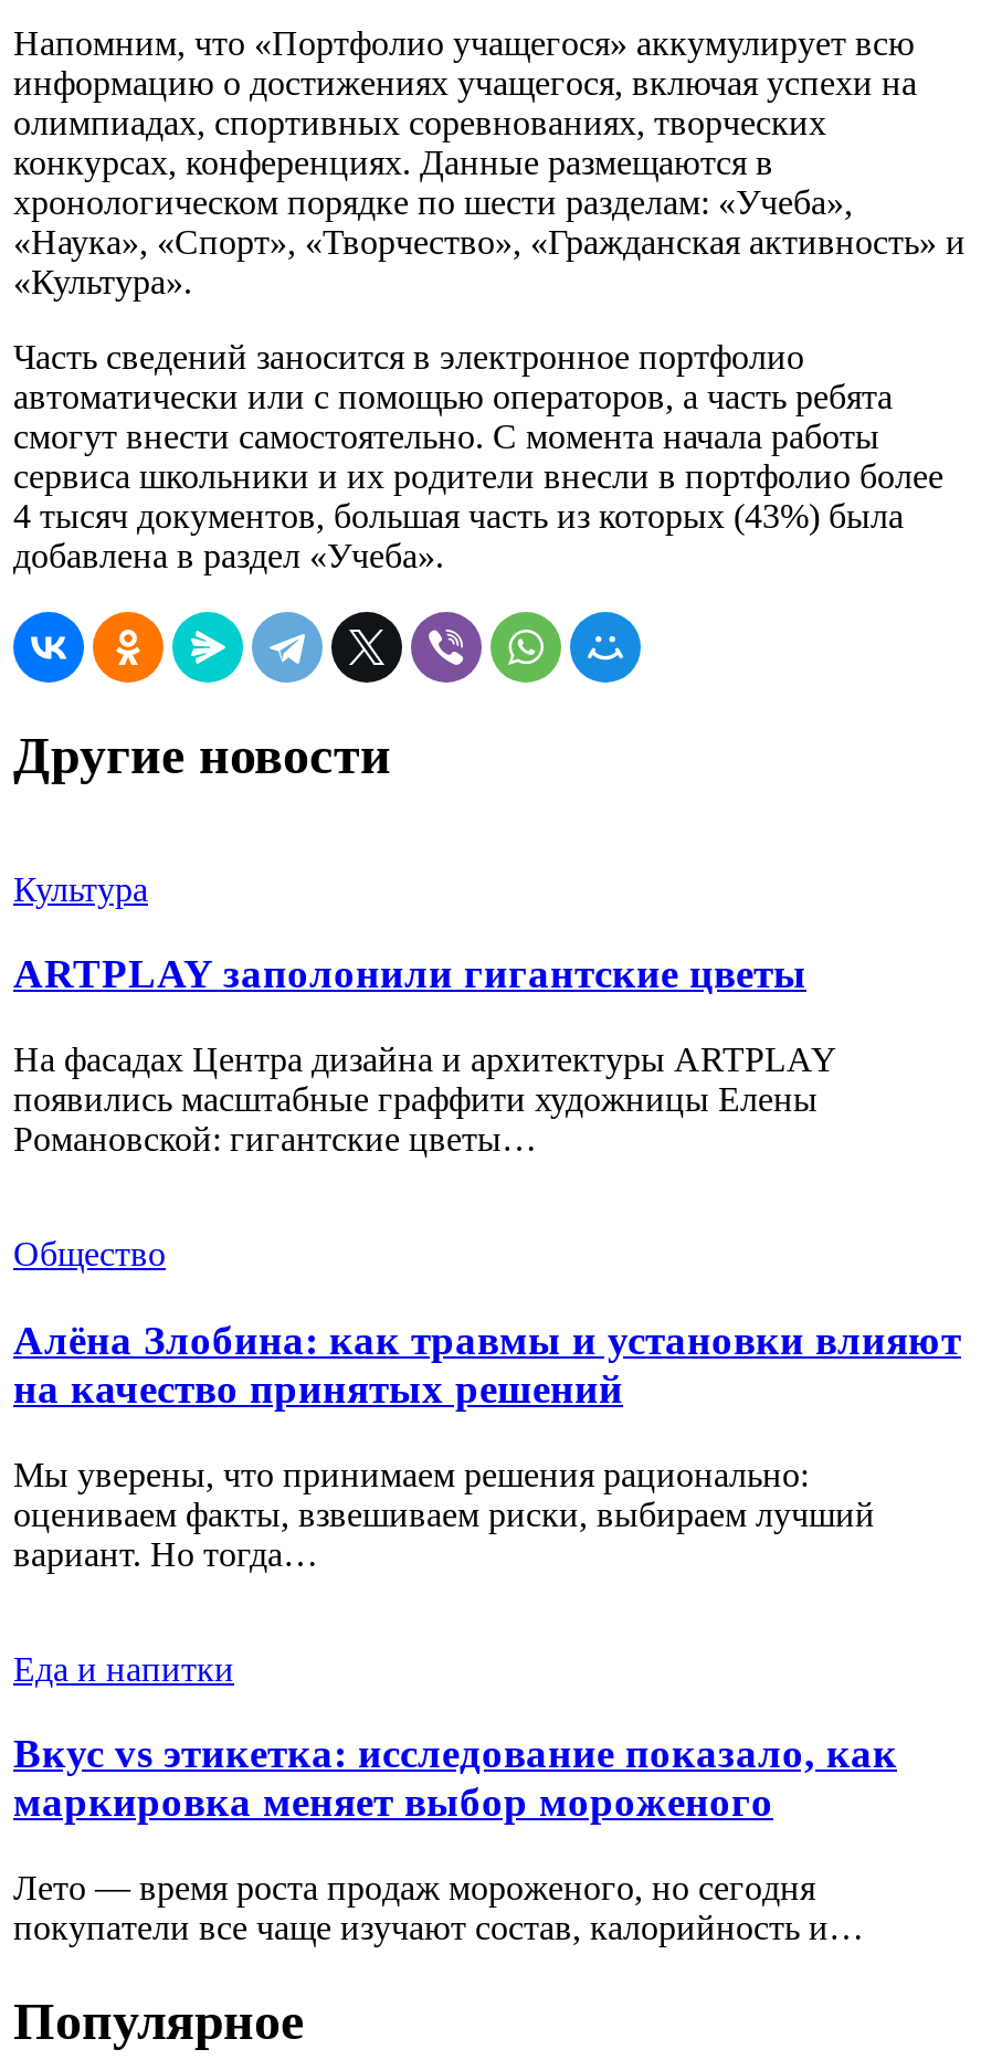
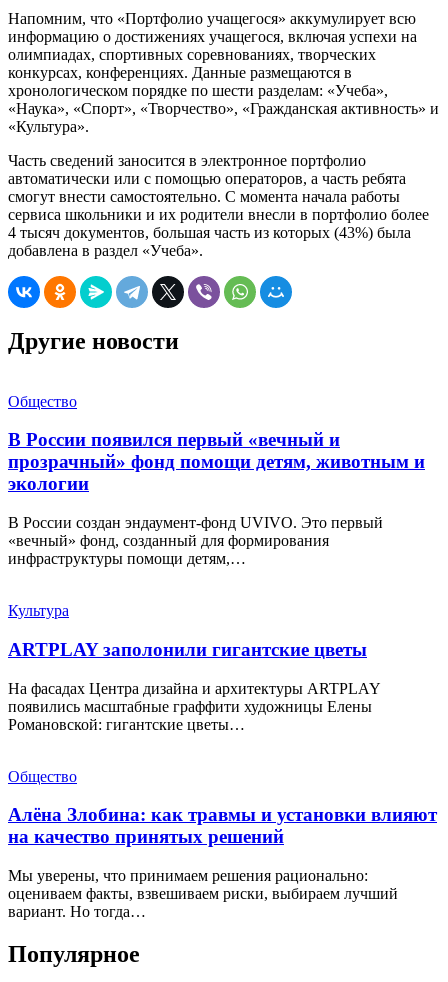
+ Общество
+ В России появился первый «вечный и
+ прозрачный» фонд помощи детям, животным и
+ экологии
+ В России создан эндаумент-фонд UVIVO. Это первый
+ «вечный» фонд, созданный для формирования
+ инфраструктуры помощи детям,…

moved down: Культура | ARTPLAY заполонили гигантские цветы | На фасадах Центра дизайна и архитектуры ARTPLAY | ... | оцениваем факты, взвешиваем риски, выбираем лучший | вариант. Но тогда…

- Еда и напитки
- Вкус vs этикетка: исследование показало, как
- маркировка меняет выбор мороженого
- Лето — время роста продаж мороженого, но сегодня
- покупатели все чаще изучают состав, калорийность и…
